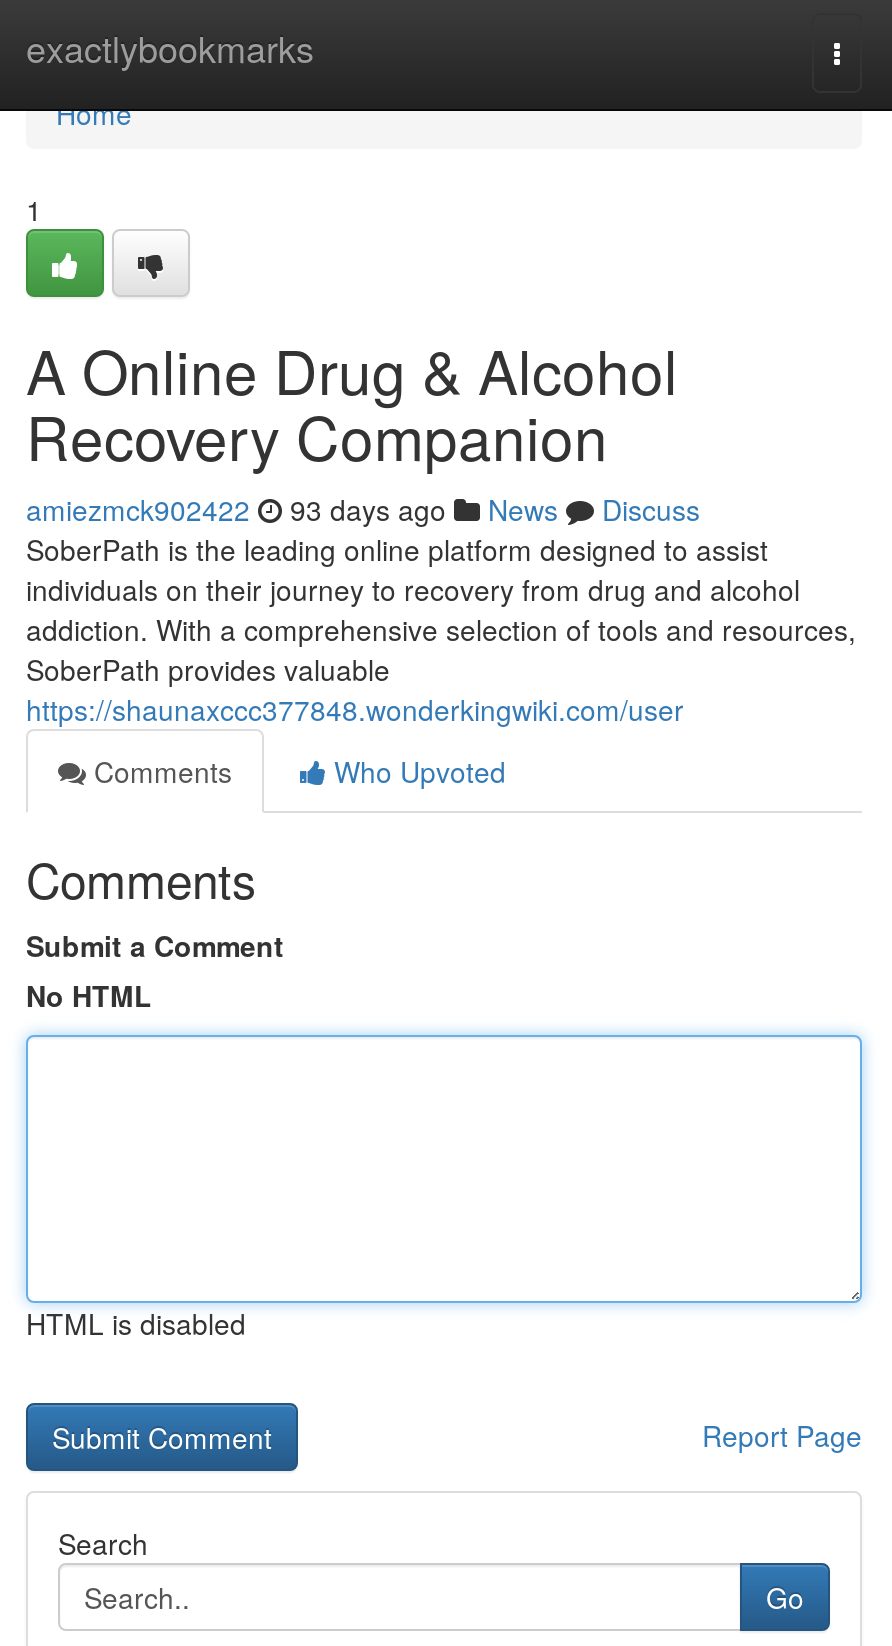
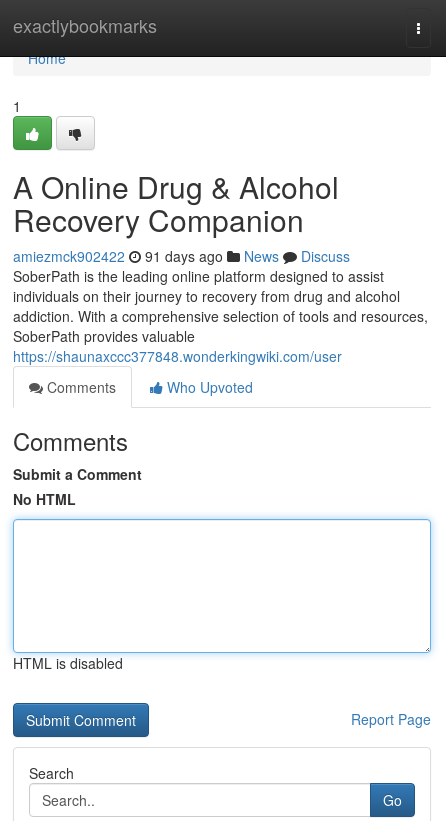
- amiezmck902422 93 days ago News Discuss
+ amiezmck902422 91 days ago News Discuss
